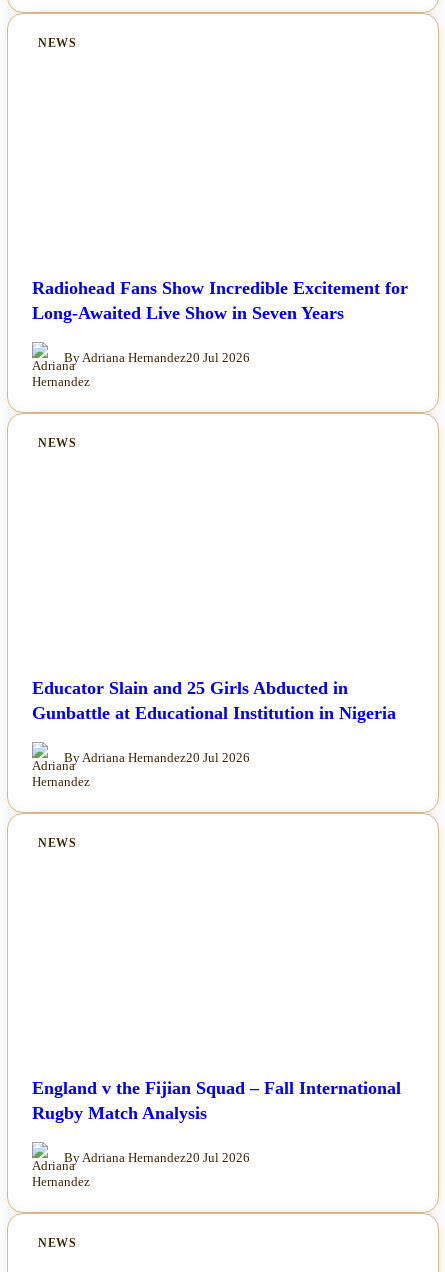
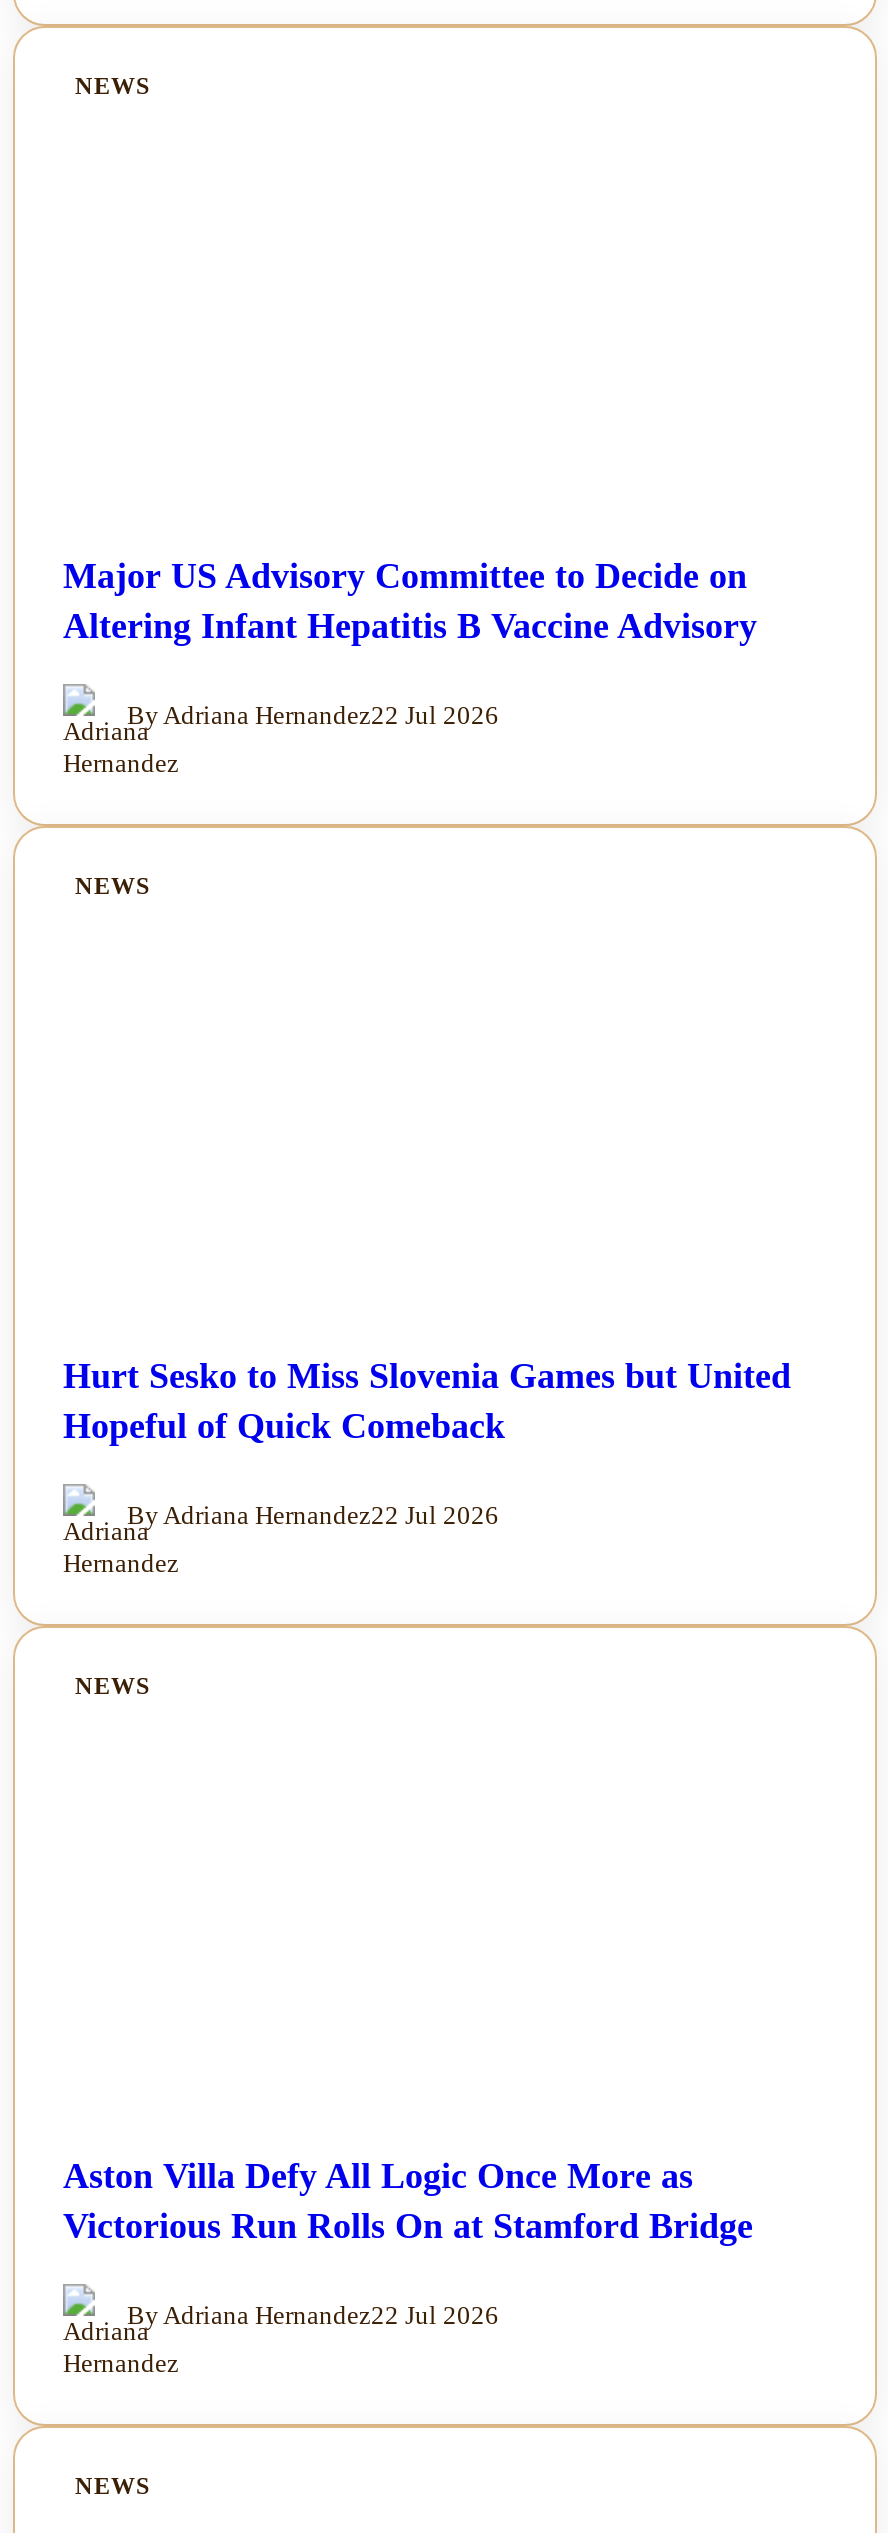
- Radiohead Fans Show Incredible Excitement for
- Long-Awaited Live Show in Seven Years
+ Major US Advisory Committee to Decide on
+ Altering Infant Hepatitis B Vaccine Advisory

- By Adriana Hernandez20 Jul 2026
+ By Adriana Hernandez22 Jul 2026

- Educator Slain and 25 Girls Abducted in
- Gunbattle at Educational Institution in Nigeria
+ Hurt Sesko to Miss Slovenia Games but United
+ Hopeful of Quick Comeback

- By Adriana Hernandez20 Jul 2026
+ By Adriana Hernandez22 Jul 2026

- England v the Fijian Squad – Fall International
- Rugby Match Analysis
+ Aston Villa Defy All Logic Once More as
+ Victorious Run Rolls On at Stamford Bridge

- By Adriana Hernandez20 Jul 2026
+ By Adriana Hernandez22 Jul 2026
